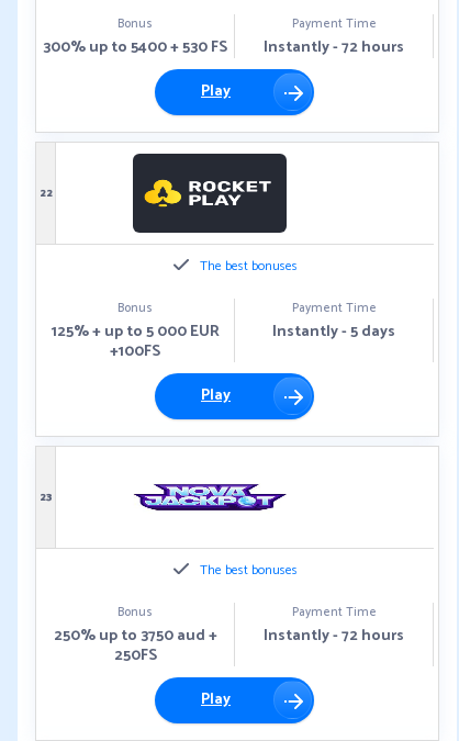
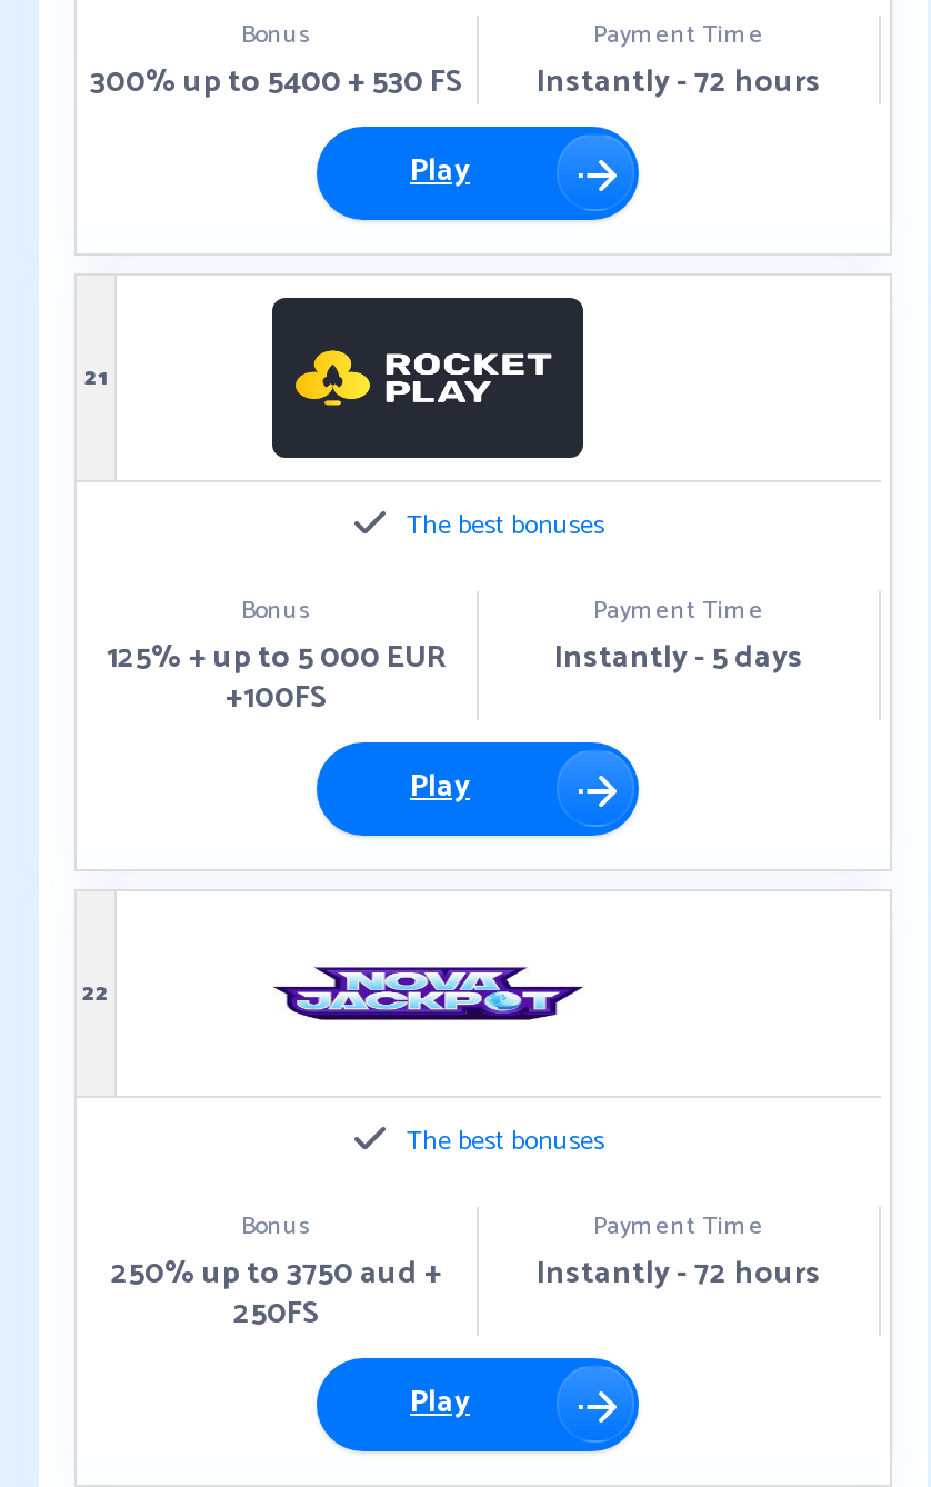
- 22
+ 21

- 23
+ 22
